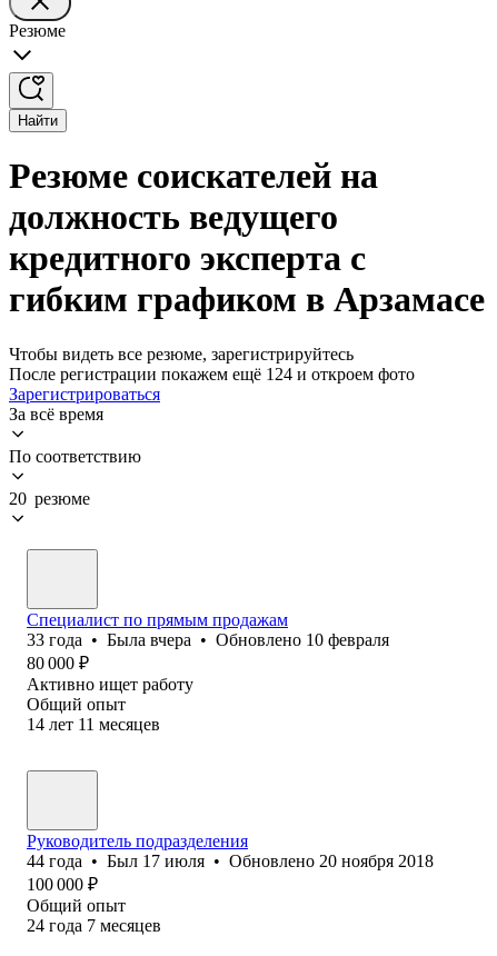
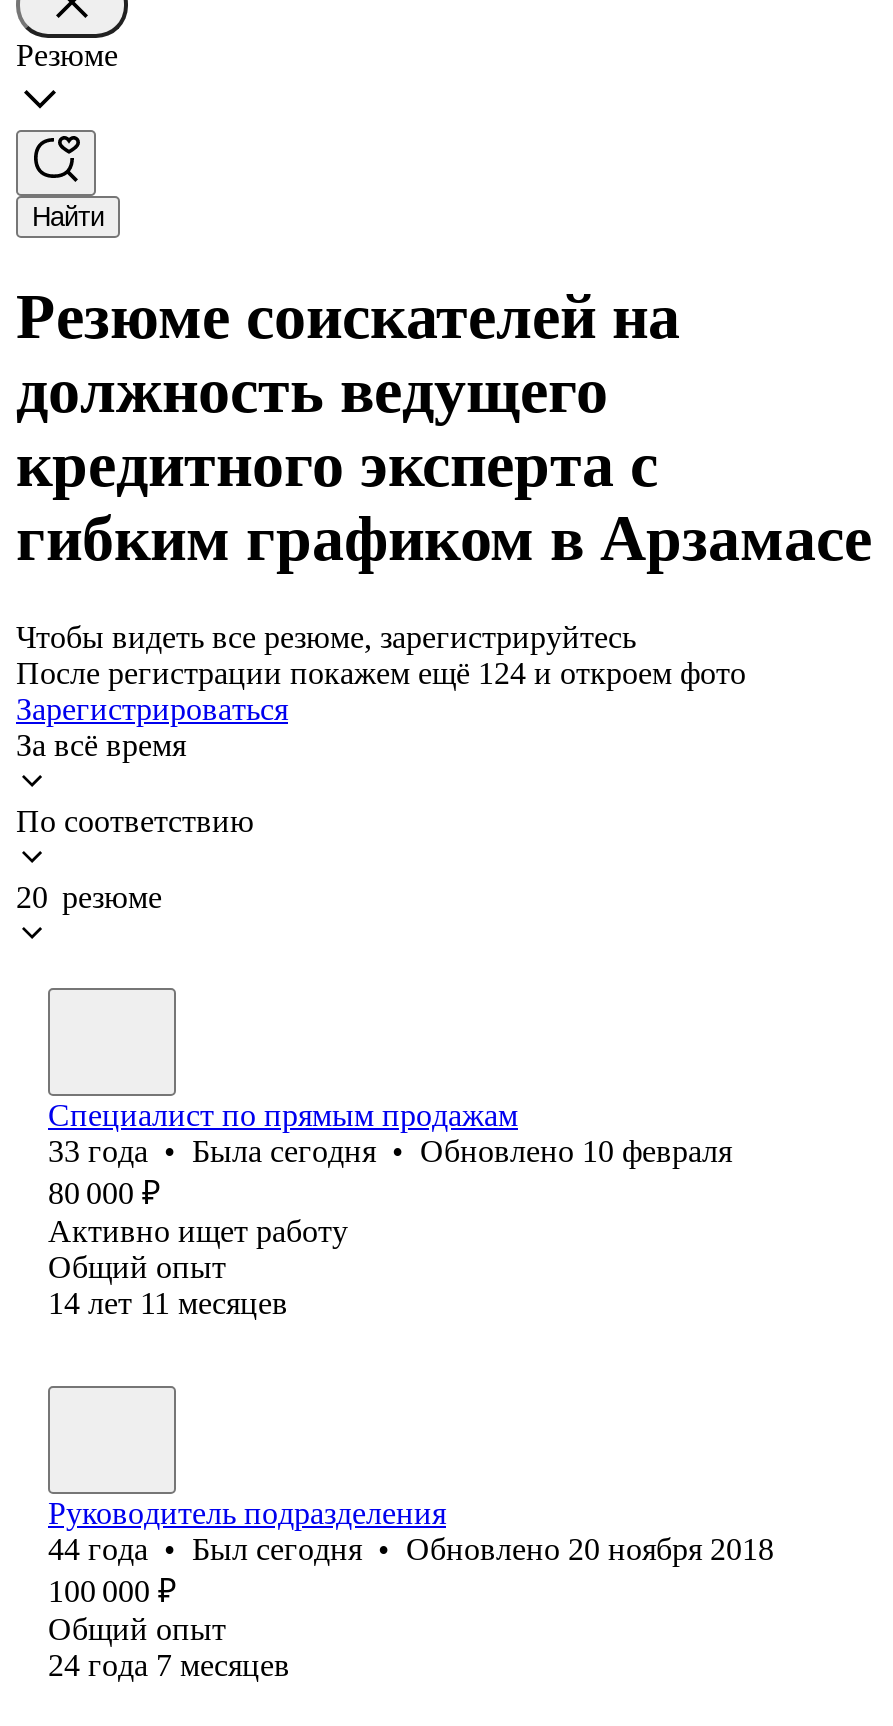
- 33 года • Была вчера • Обновлено 10 февраля
+ 33 года • Была сегодня • Обновлено 10 февраля

- 44 года • Был 17 июля • Обновлено 20 ноября 2018
+ 44 года • Был сегодня • Обновлено 20 ноября 2018
